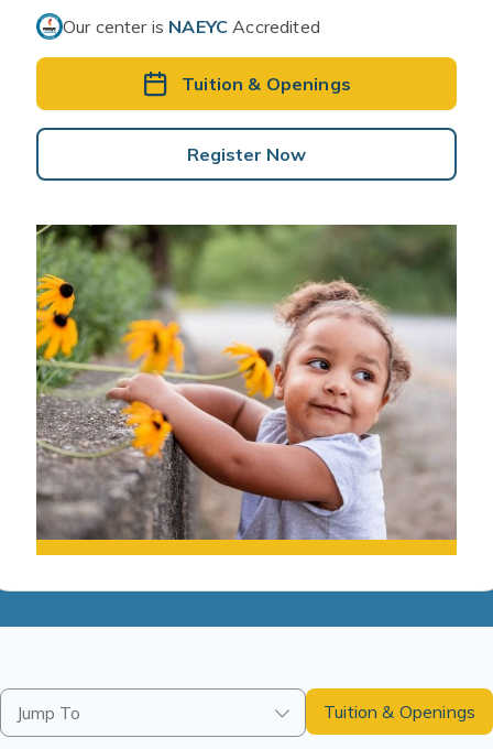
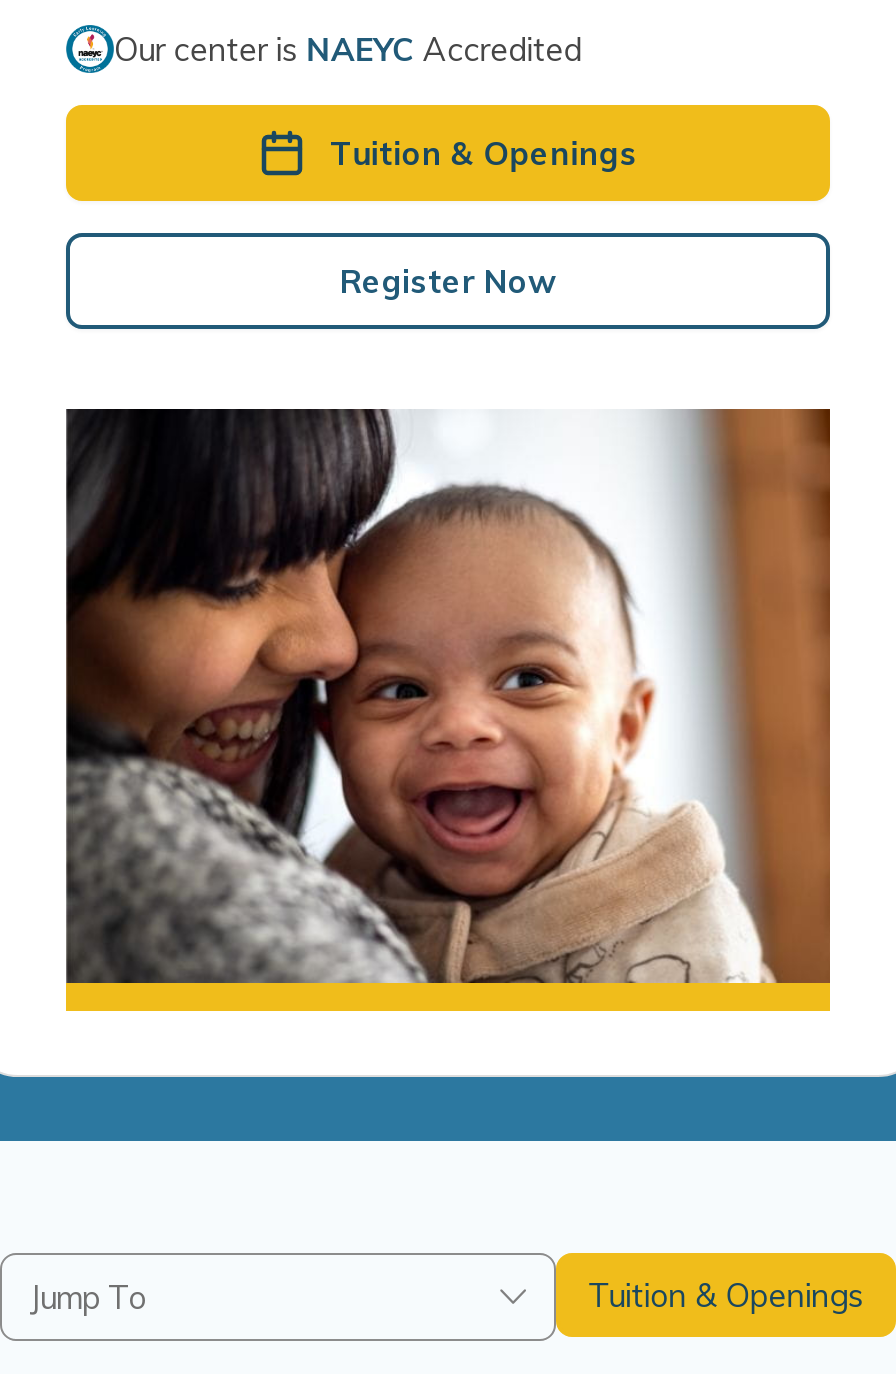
- [image]
+ [image]
